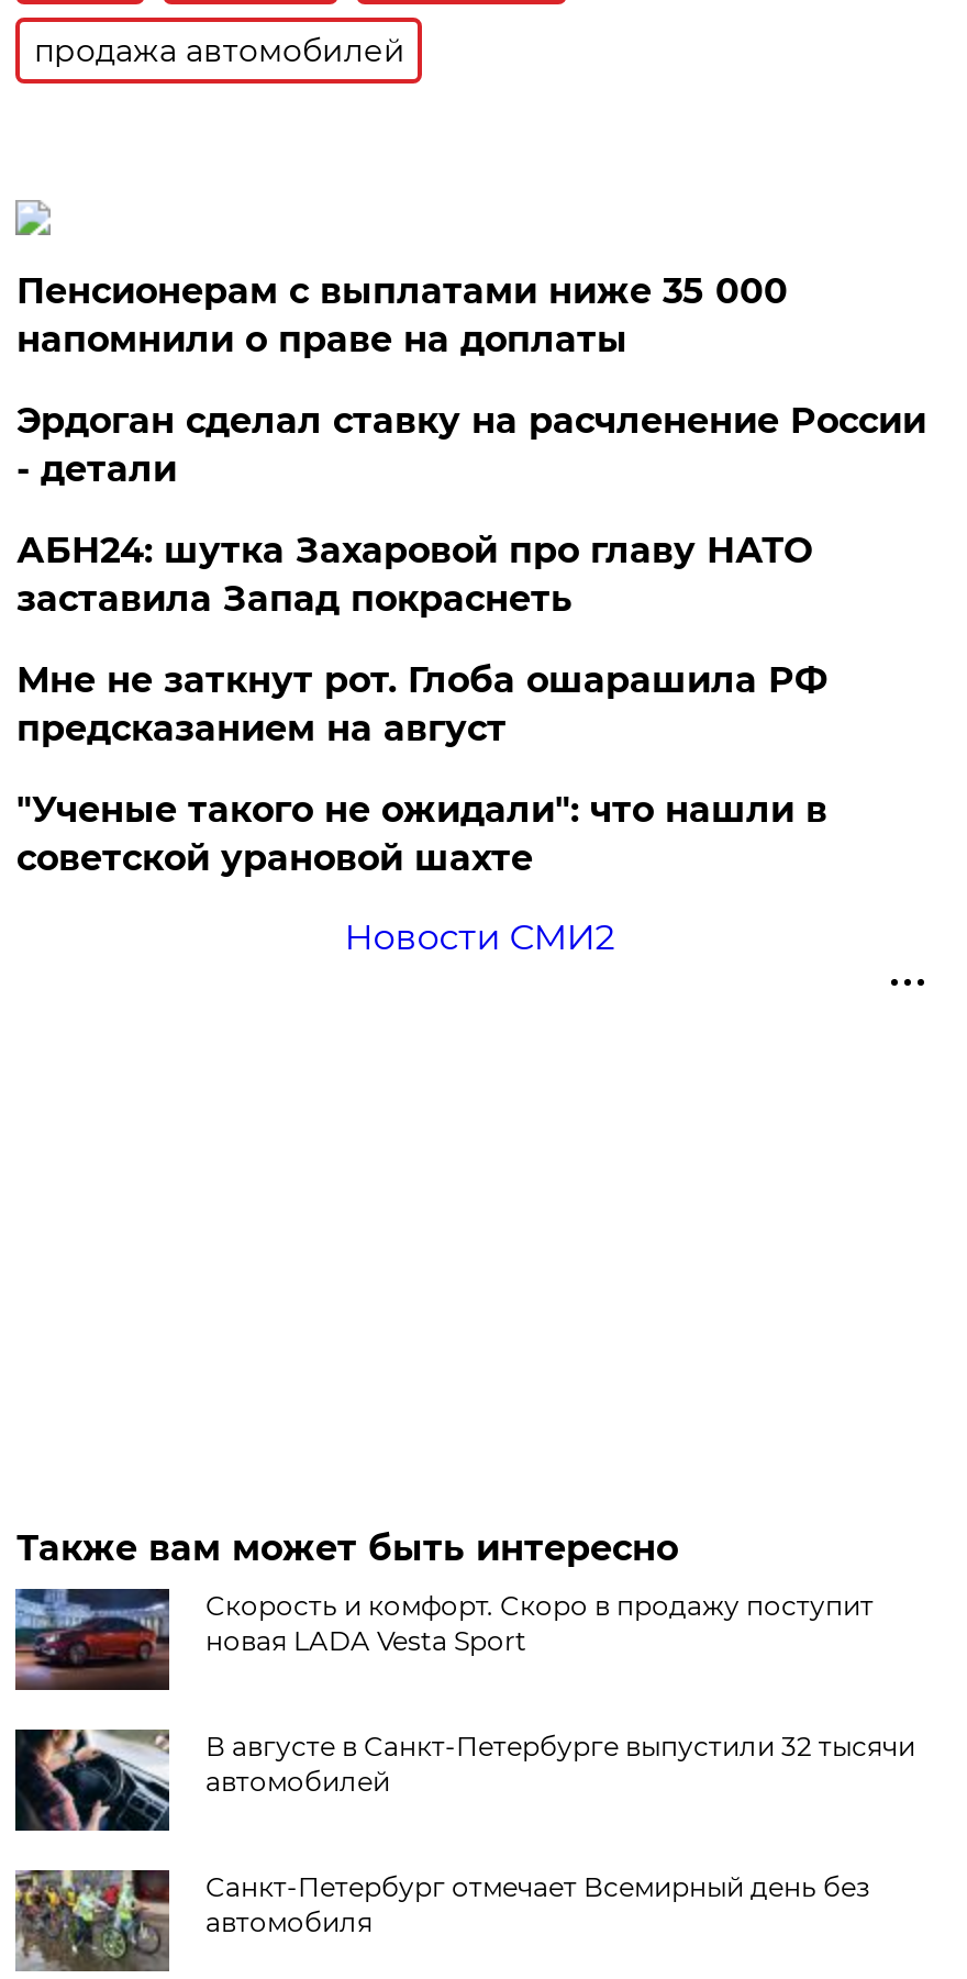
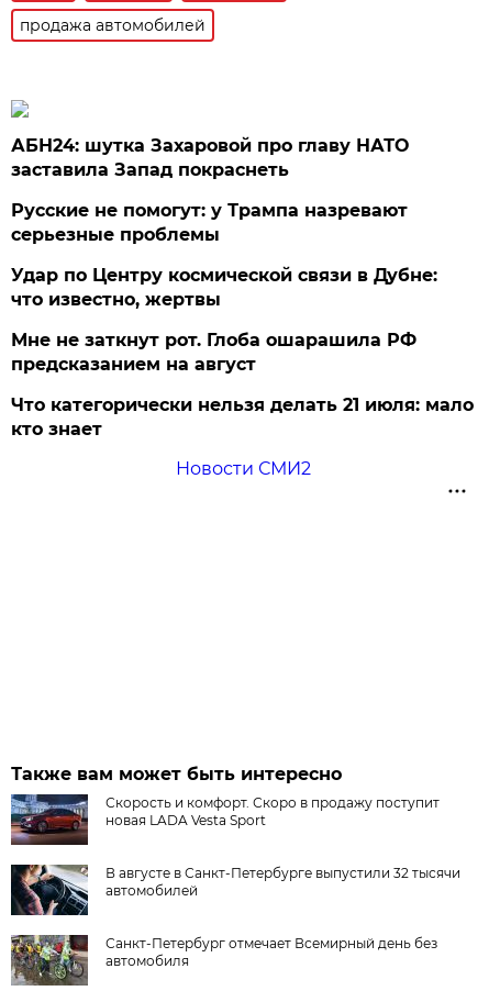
- Пенсионерам с выплатами ниже 35 000
- напомнили о праве на доплаты
- Эрдоган сделал ставку на расчленение России
- - детали

moved up: АБН24: шутка Захаровой про главу НАТО | заставила Запад покраснеть

+ Русские не помогут: у Трампа назревают
+ серьезные проблемы
+ Удар по Центру космической связи в Дубне:
+ что известно, жертвы

- "Ученые такого не ожидали": что нашли в
- советской урановой шахте
+ Что категорически нельзя делать 21 июля: мало
+ кто знает
